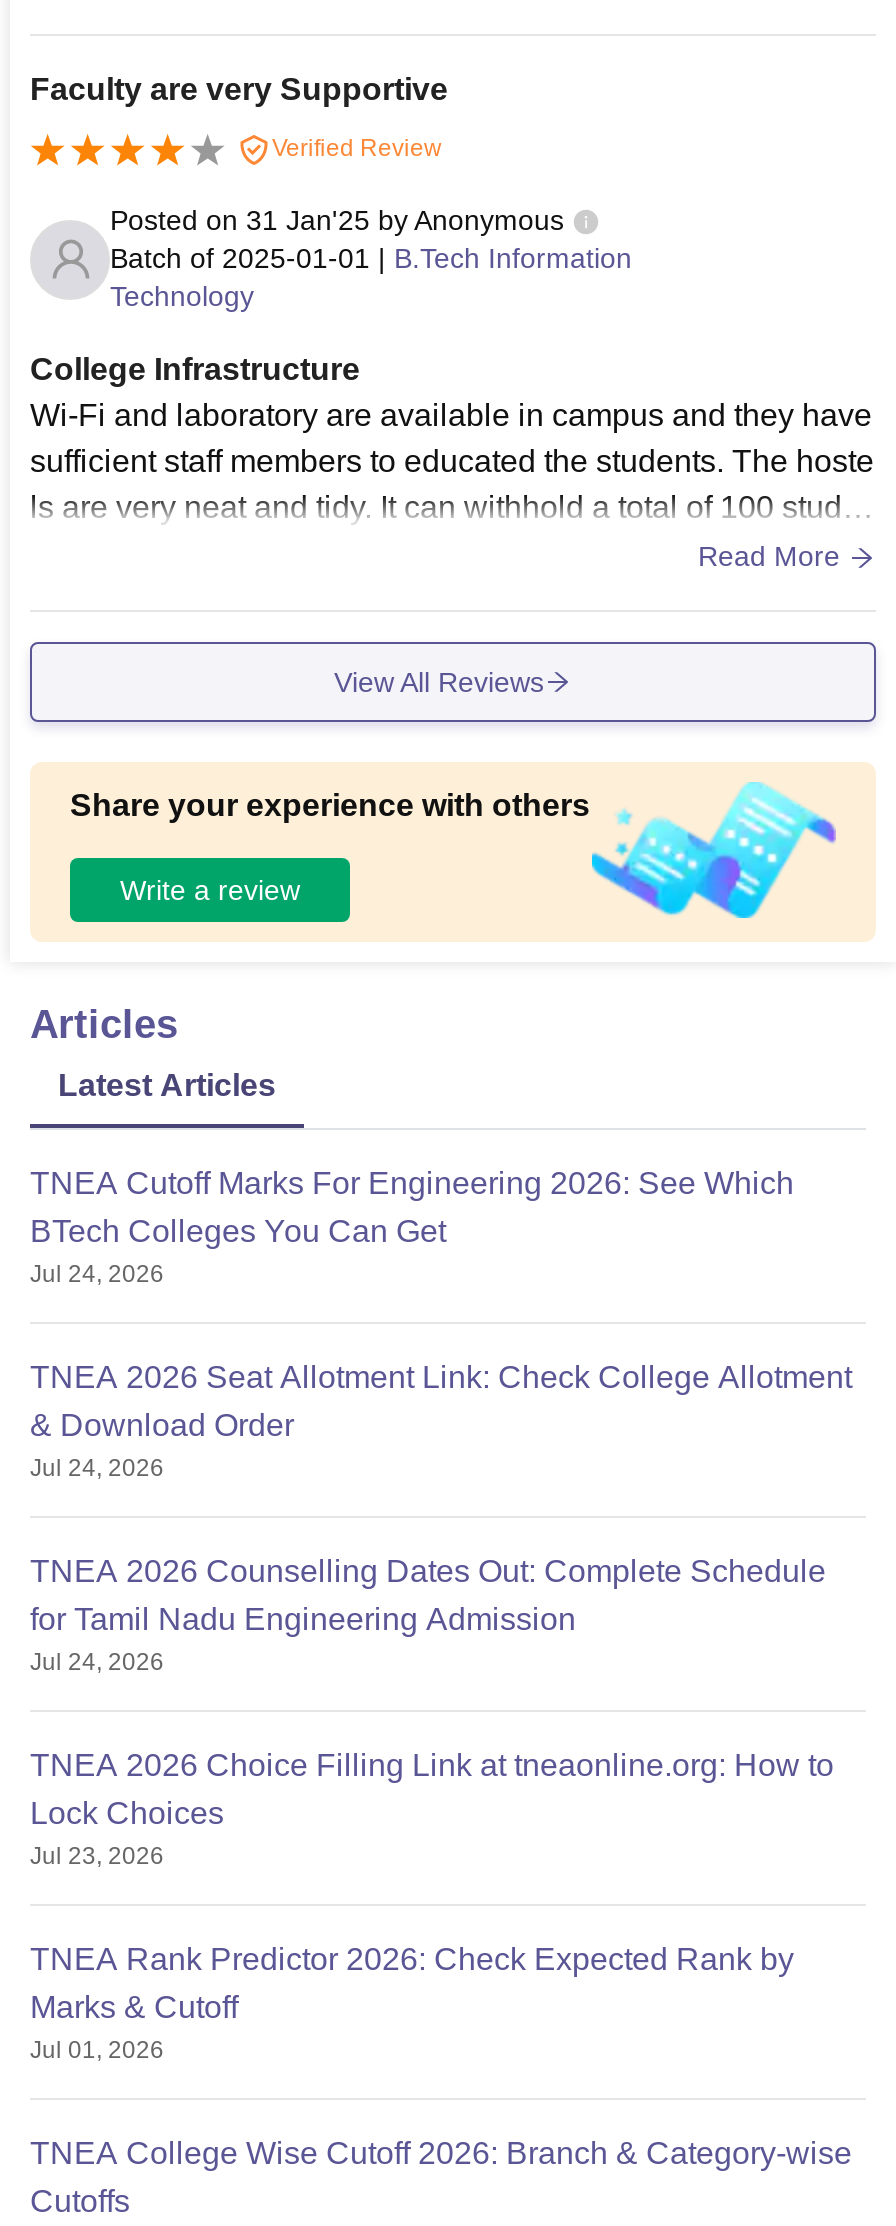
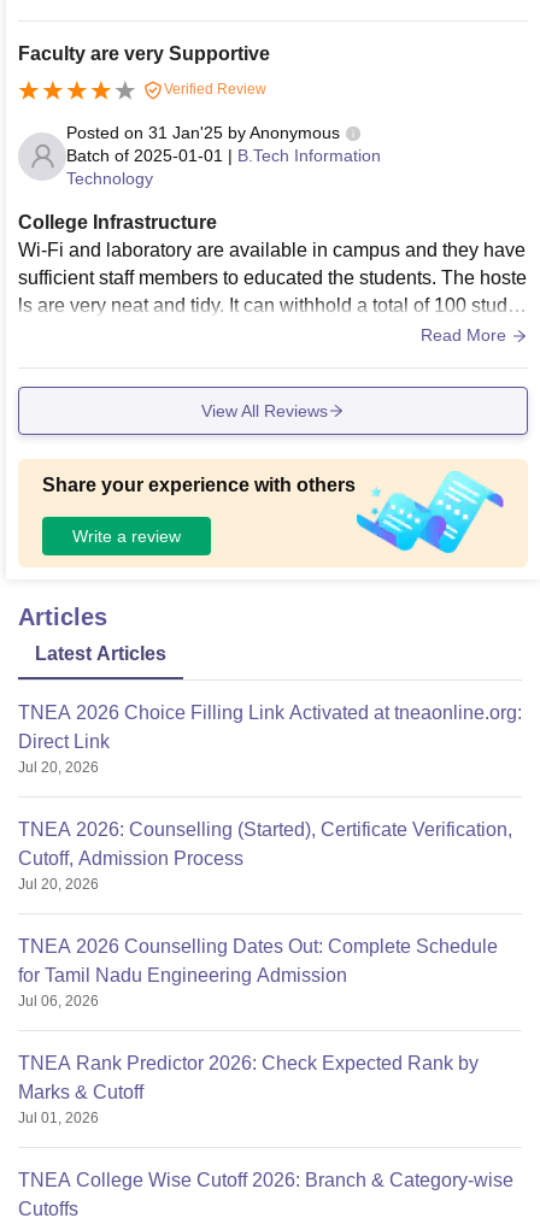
- TNEA Cutoff Marks For Engineering 2026: See Which
- BTech Colleges You Can Get
- Jul 24, 2026
+ TNEA 2026 Choice Filling Link Activated at tneaonline.org:
+ Direct Link
+ Jul 20, 2026

- TNEA 2026 Seat Allotment Link: Check College Allotment
- & Download Order
- Jul 24, 2026
+ TNEA 2026: Counselling (Started), Certificate Verification,
+ Cutoff, Admission Process
+ Jul 20, 2026

- Jul 24, 2026
- TNEA 2026 Choice Filling Link at tneaonline.org: How to
- Lock Choices
- Jul 23, 2026
+ Jul 06, 2026
